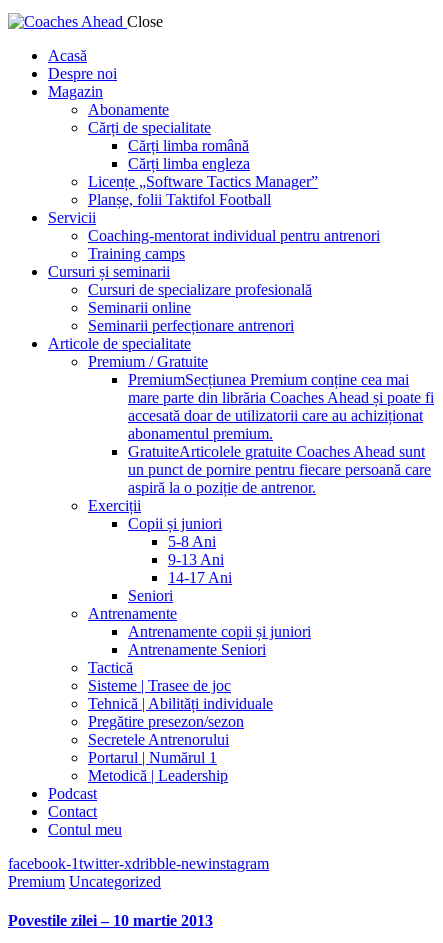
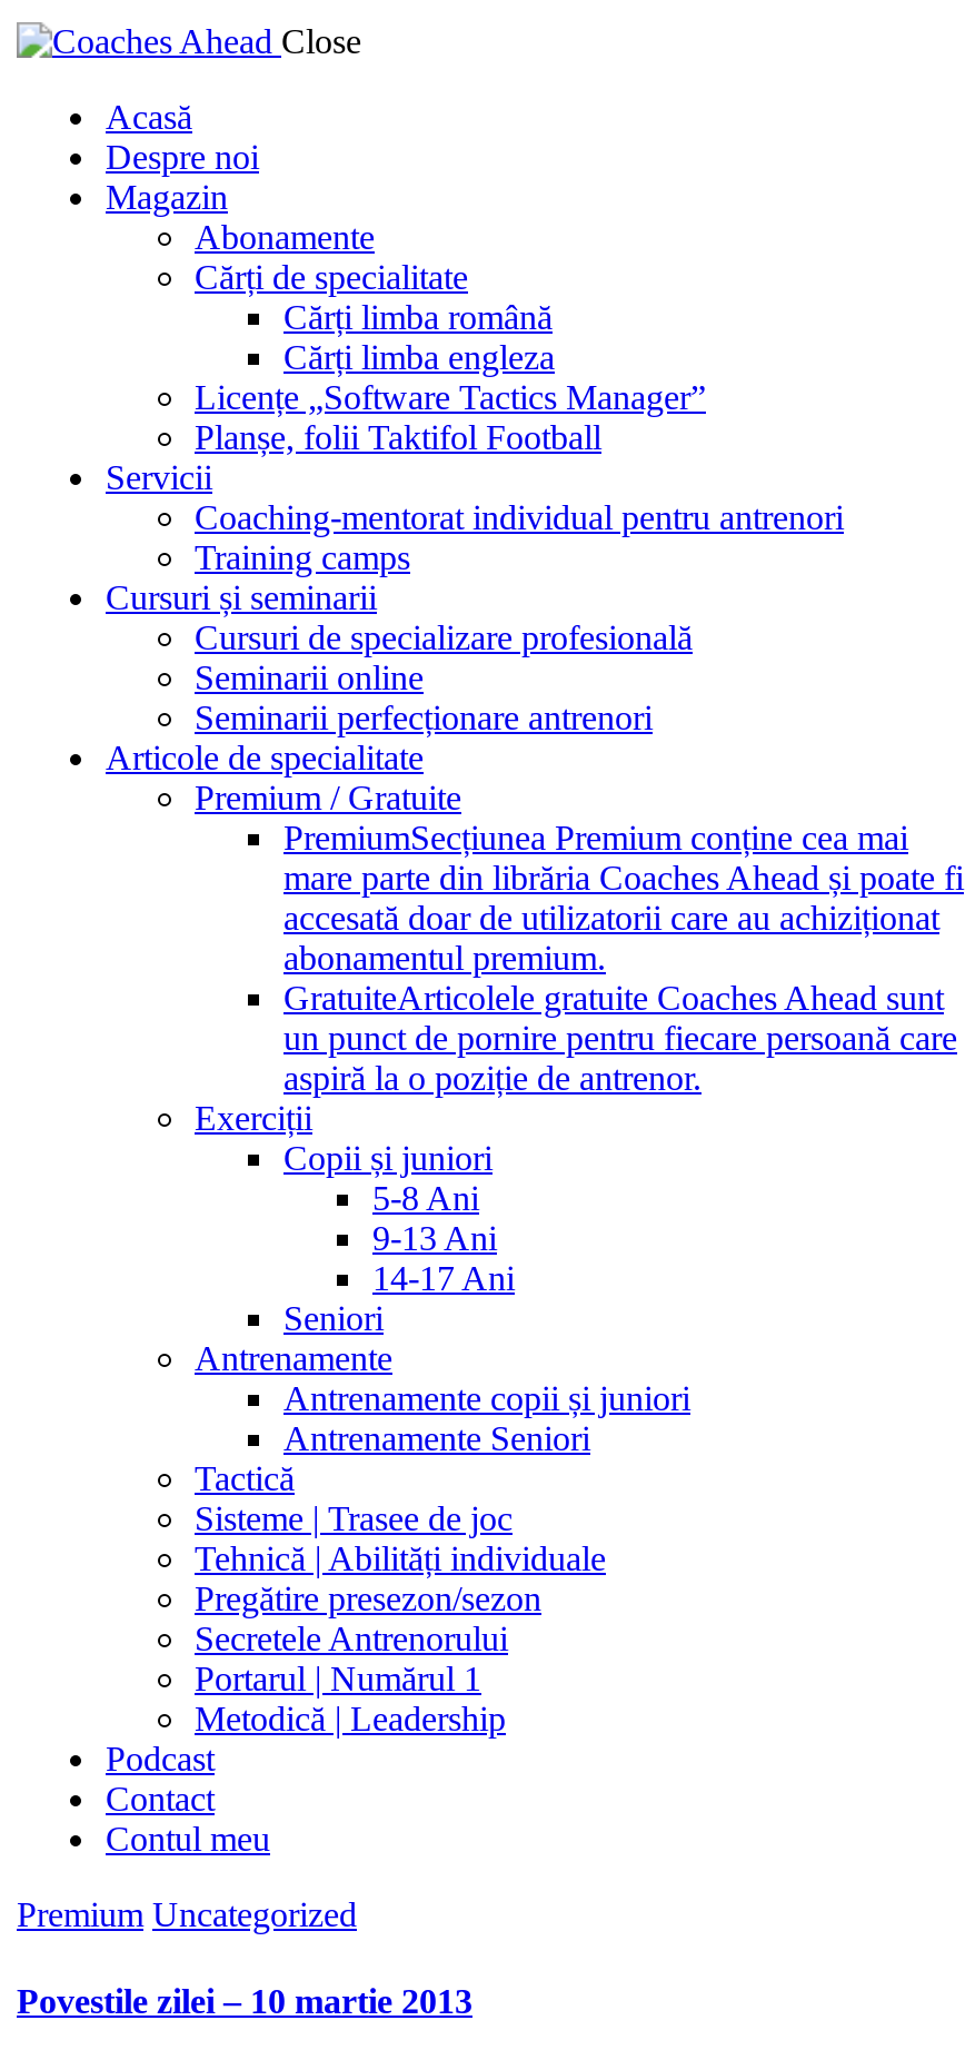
- facebook-1twitter-xdribble-newinstagram
